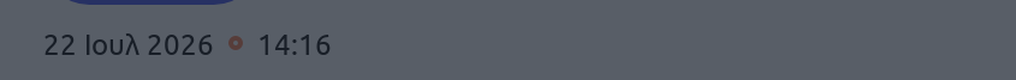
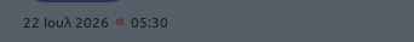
- 22 Ιουλ 2026 14:16
+ 22 Ιουλ 2026 05:30
